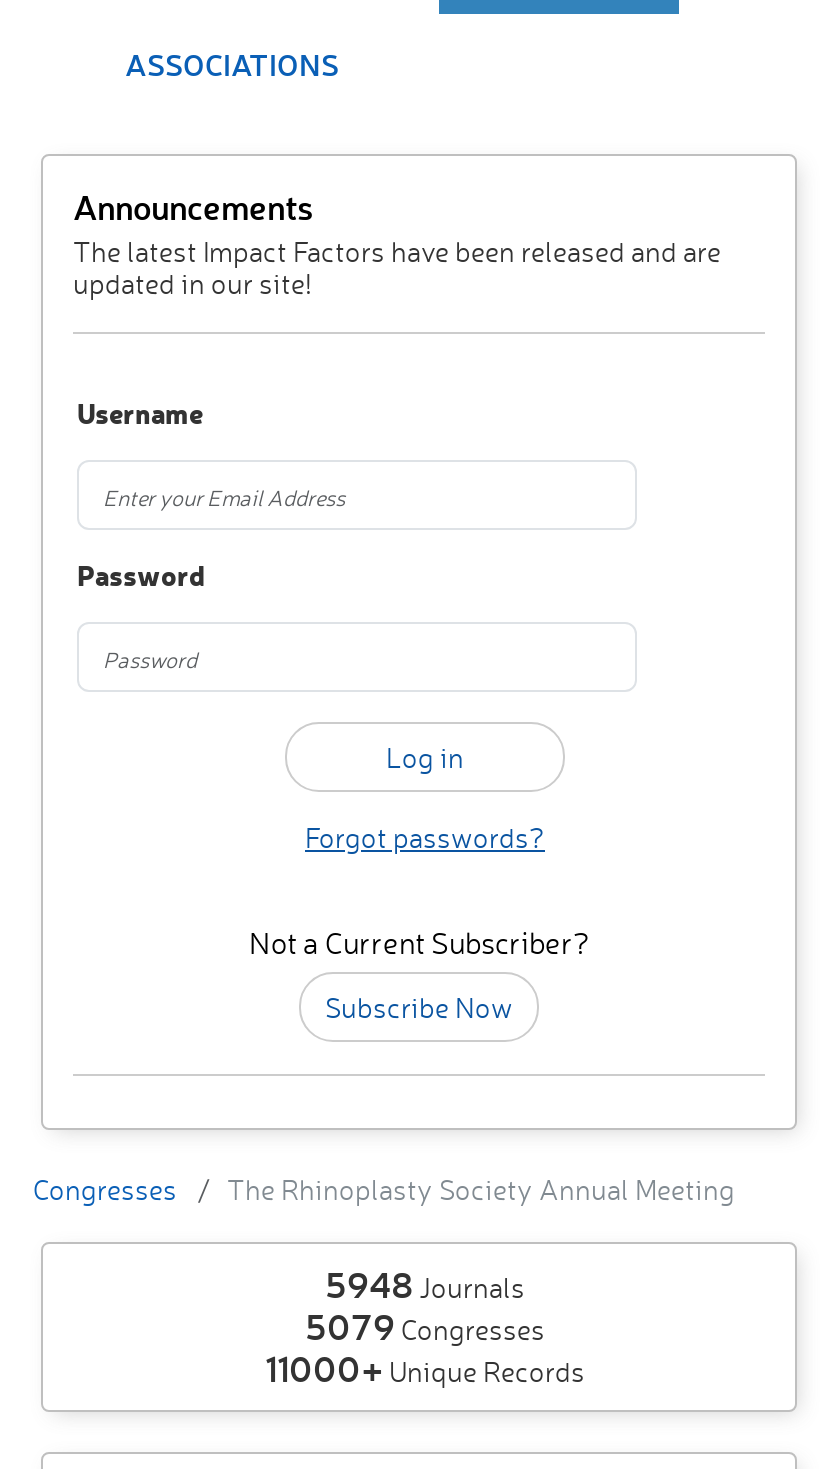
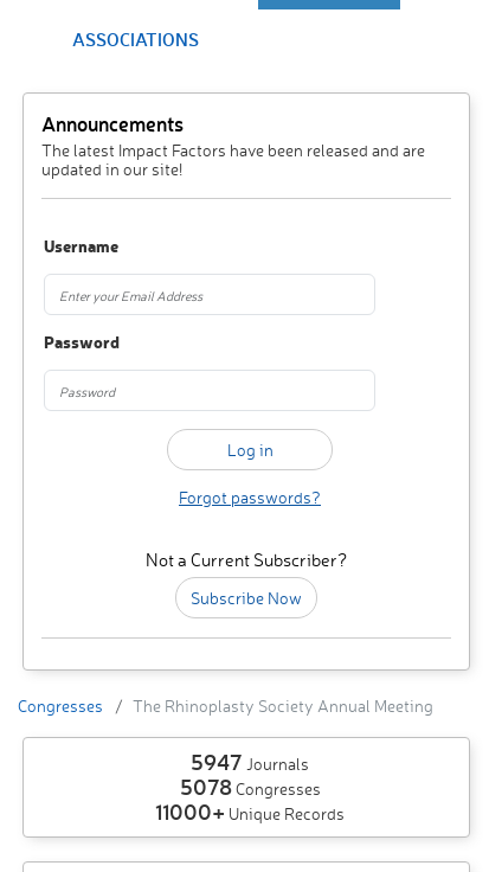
- 5948Journals
+ 5947Journals

- 5079 Congresses
+ 5078 Congresses
